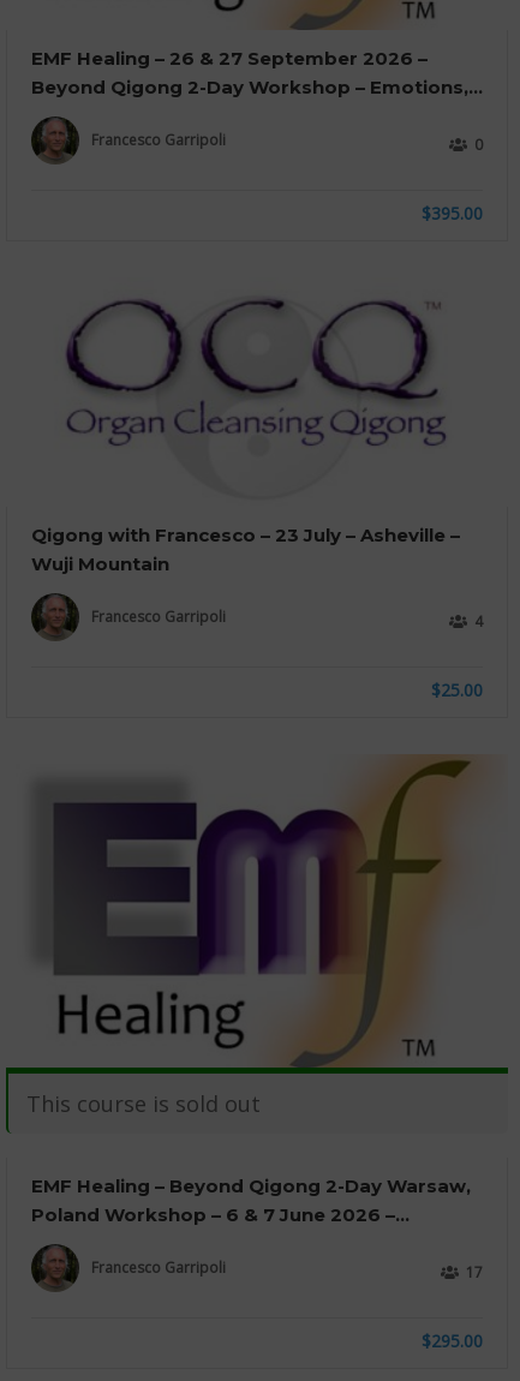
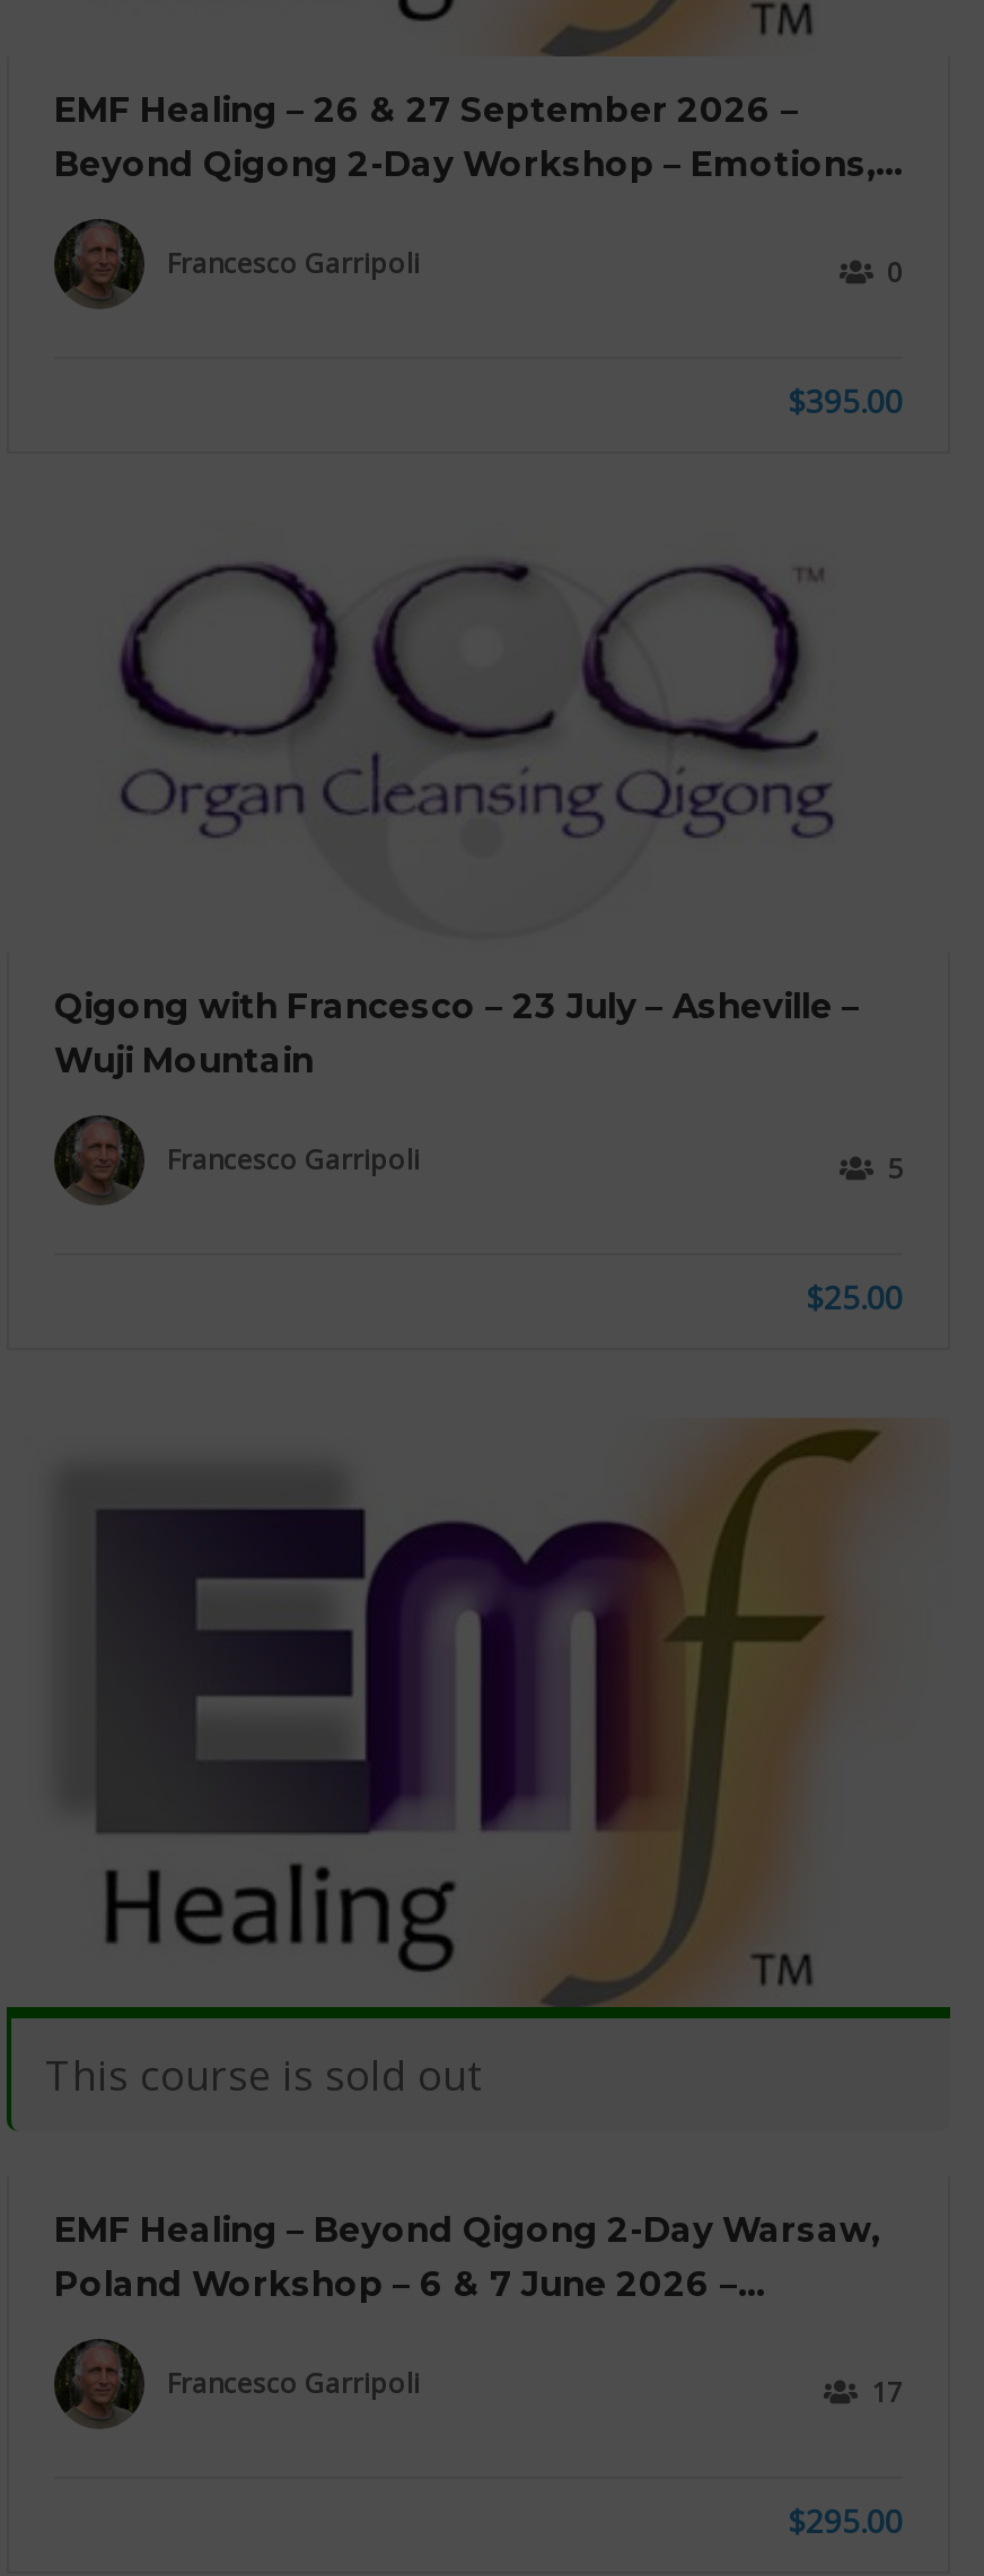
- 4
+ 5
